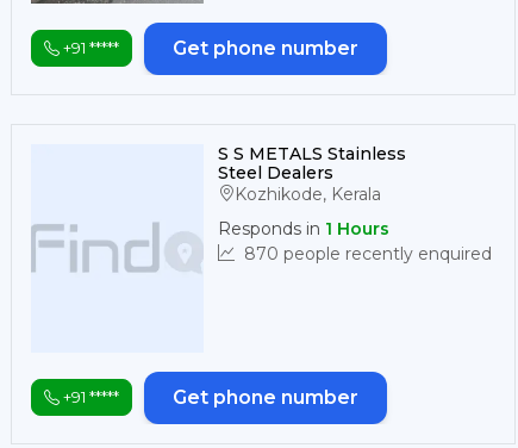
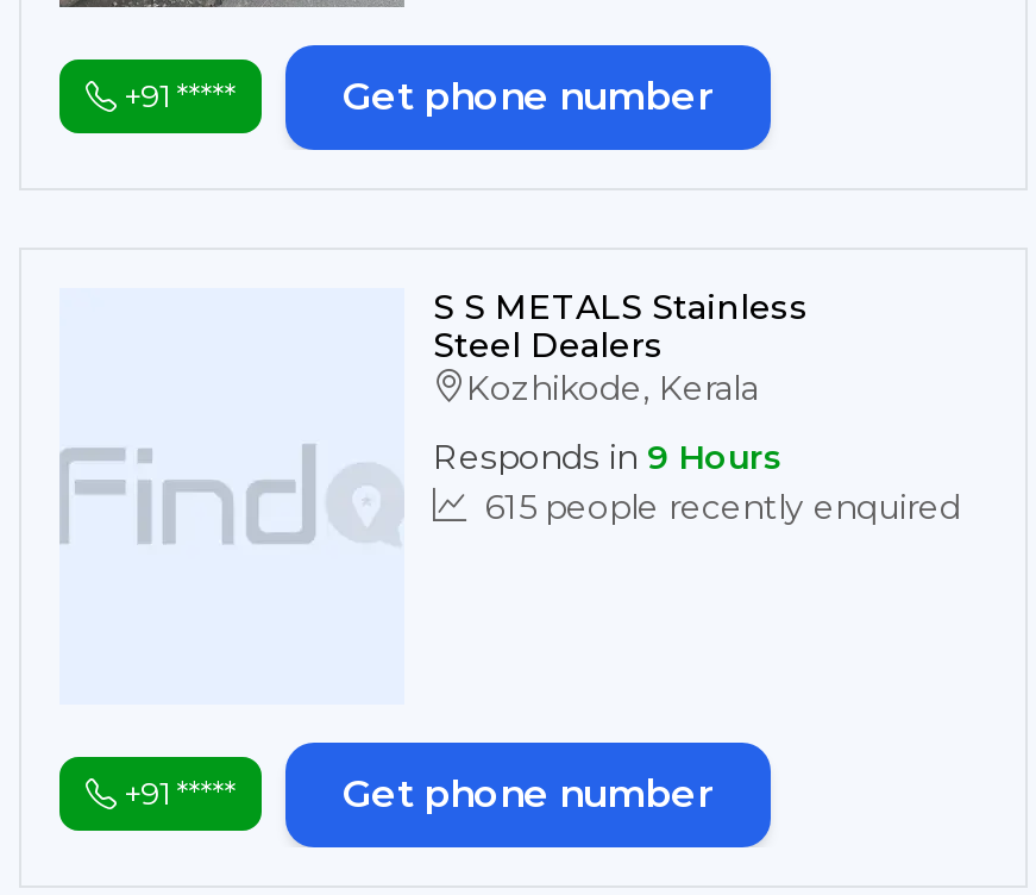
- Responds in 1 Hours
+ Responds in 9 Hours

- 870 people recently enquired
+ 615 people recently enquired
